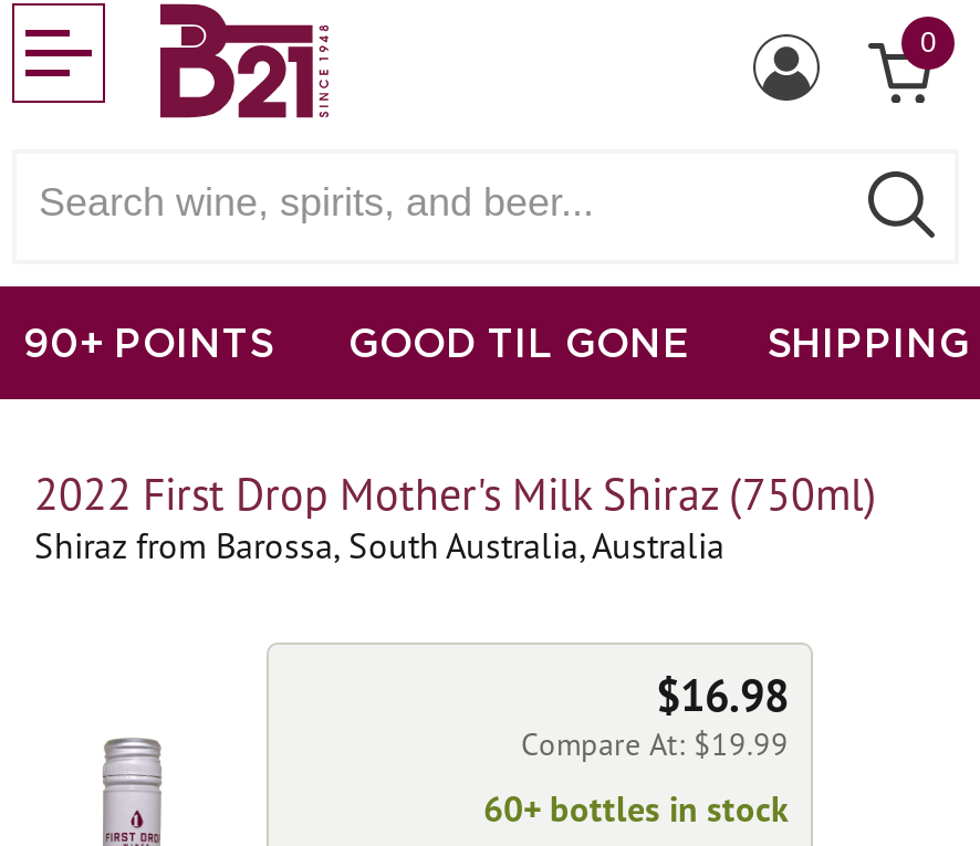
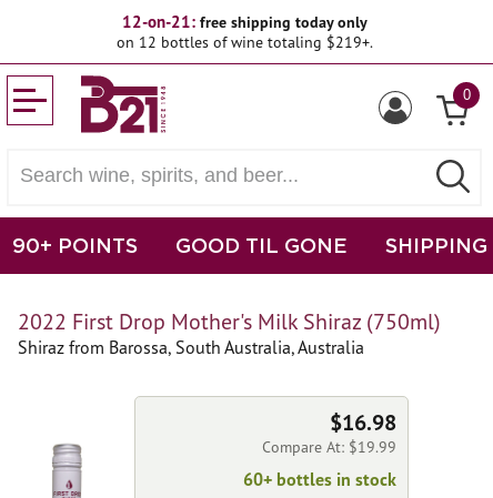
+ 12-on-21: free shipping today only
+ on 12 bottles of wine totaling $219+.
